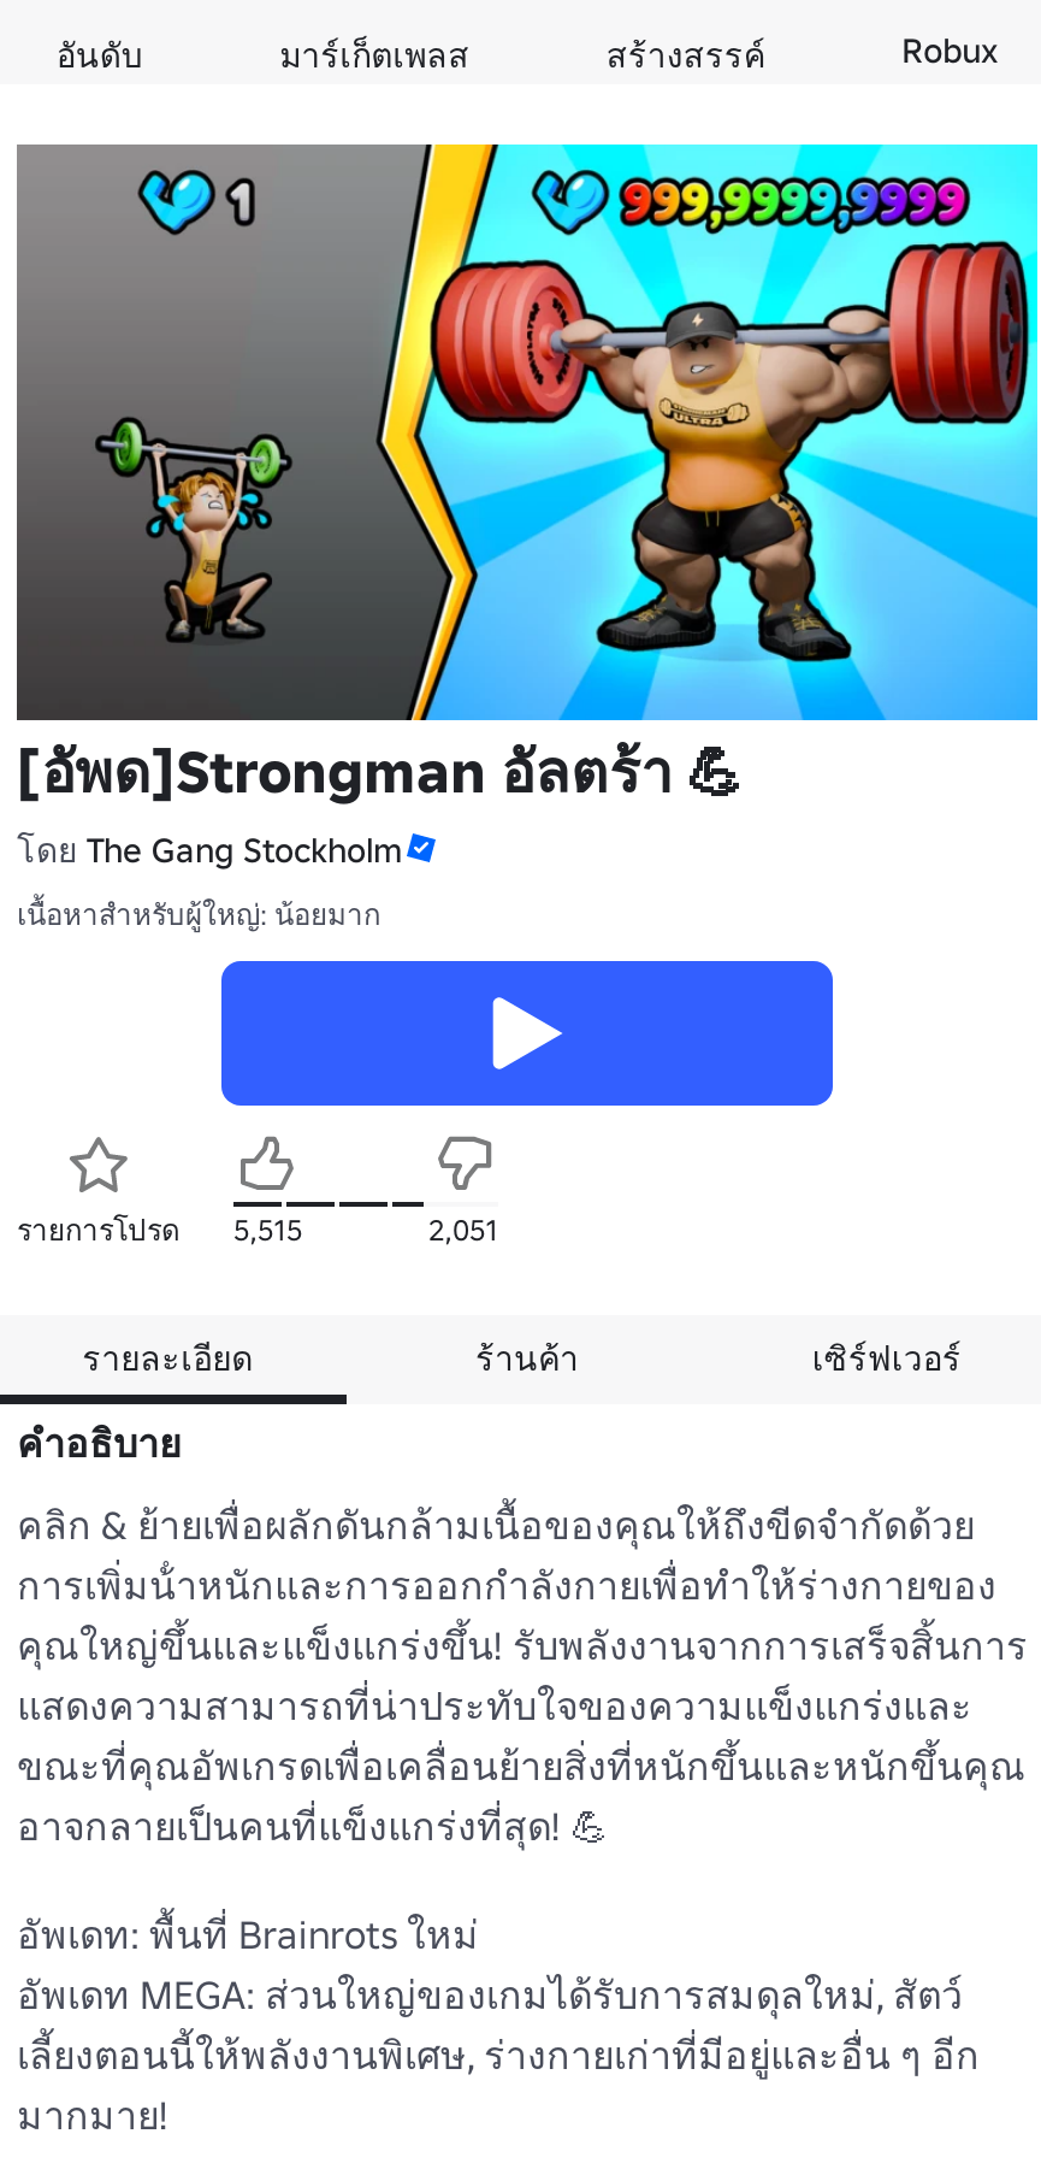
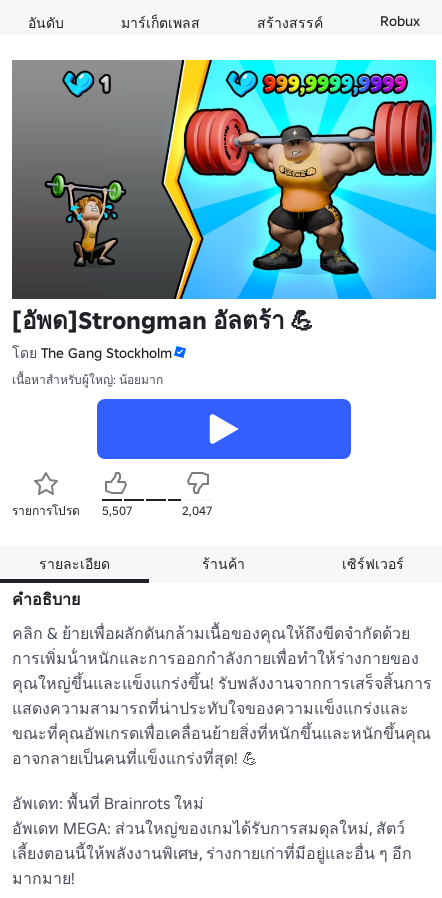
- รายการโปรด 5,515
+ รายการโปรด 5,507

- 2,051
+ 2,047
